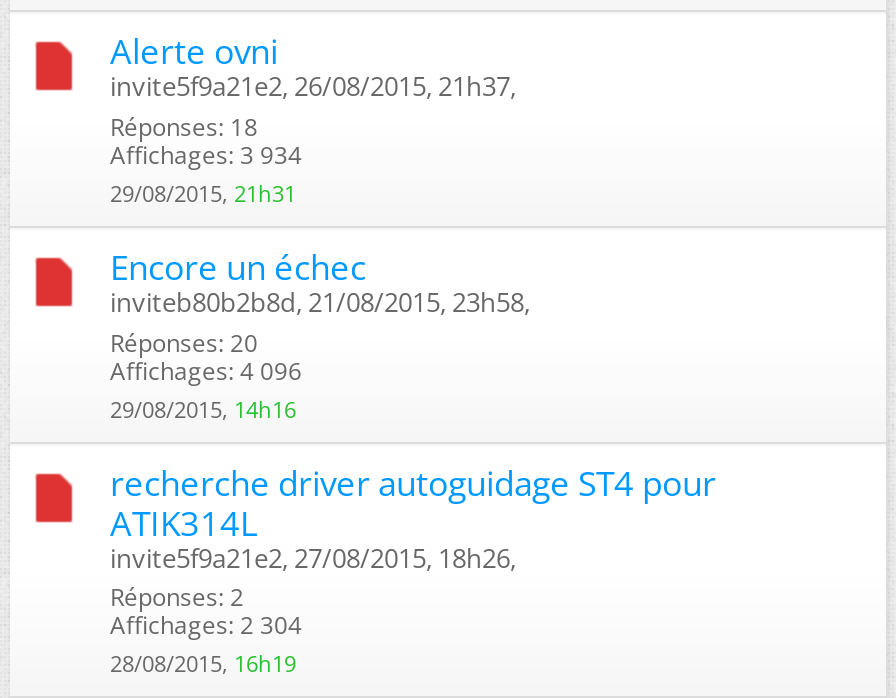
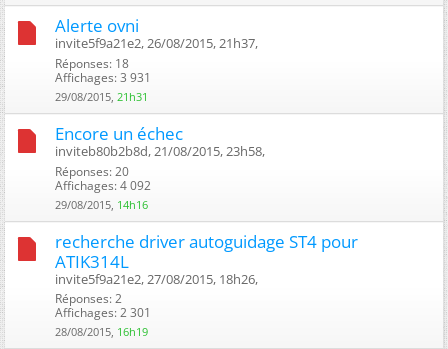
- Affichages: 3 934
+ Affichages: 3 931

- Affichages: 4 096
+ Affichages: 4 092

- Affichages: 2 304
+ Affichages: 2 301
